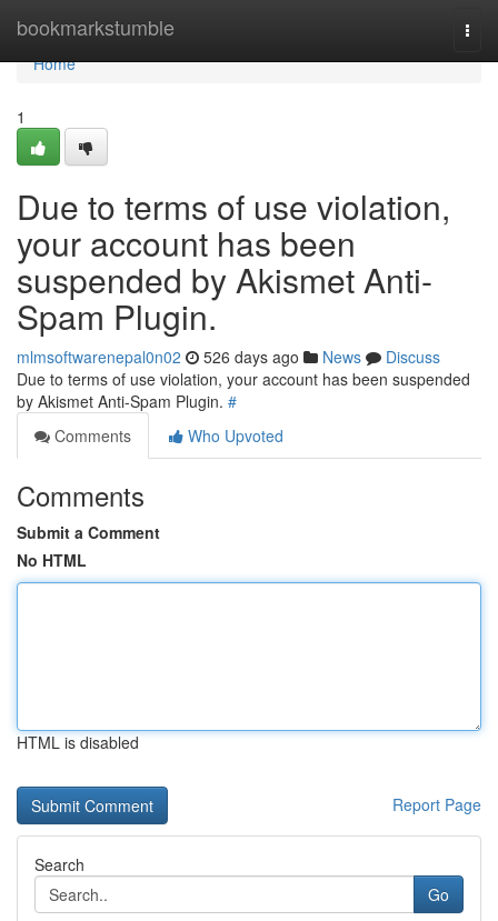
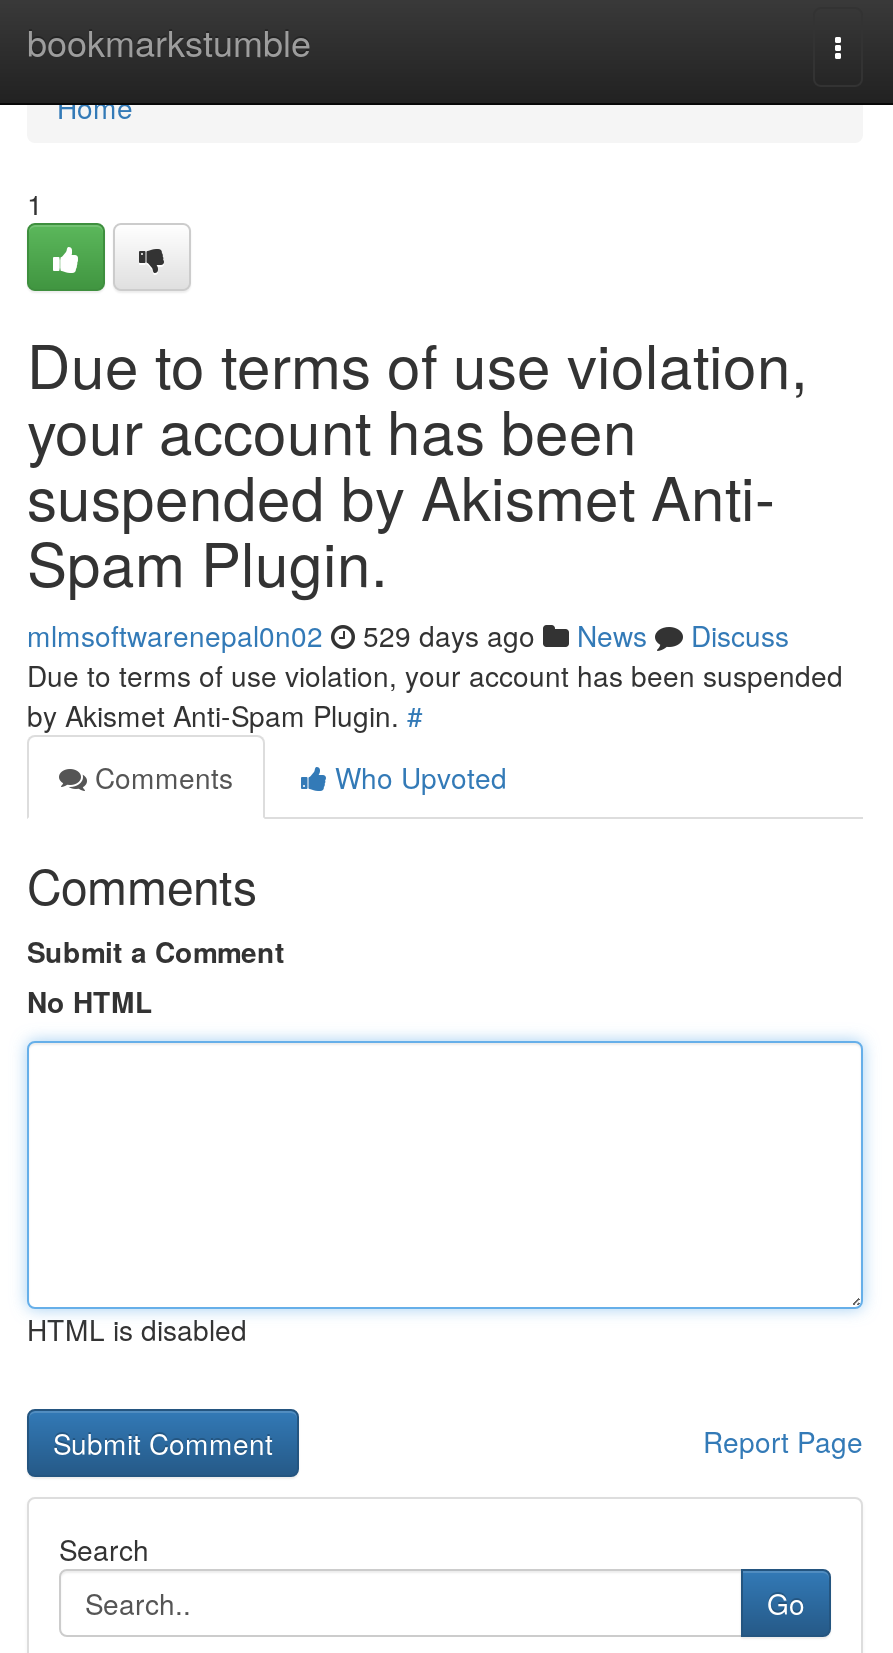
- mlmsoftwarenepal0n02 526 days ago News Discuss
+ mlmsoftwarenepal0n02 529 days ago News Discuss
